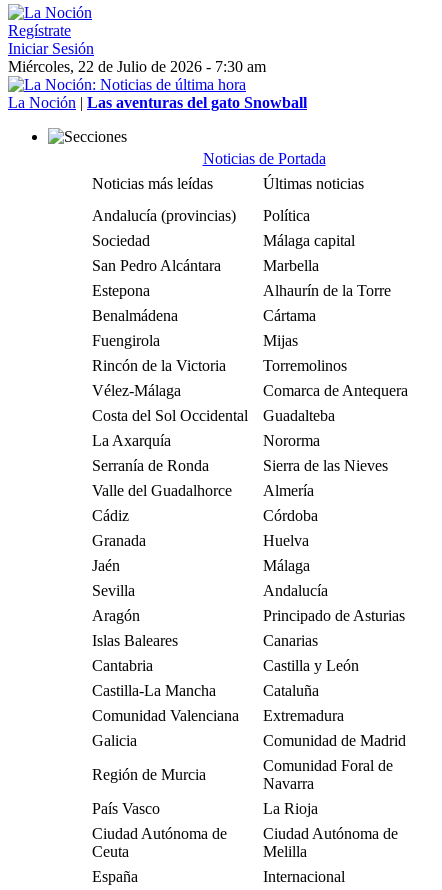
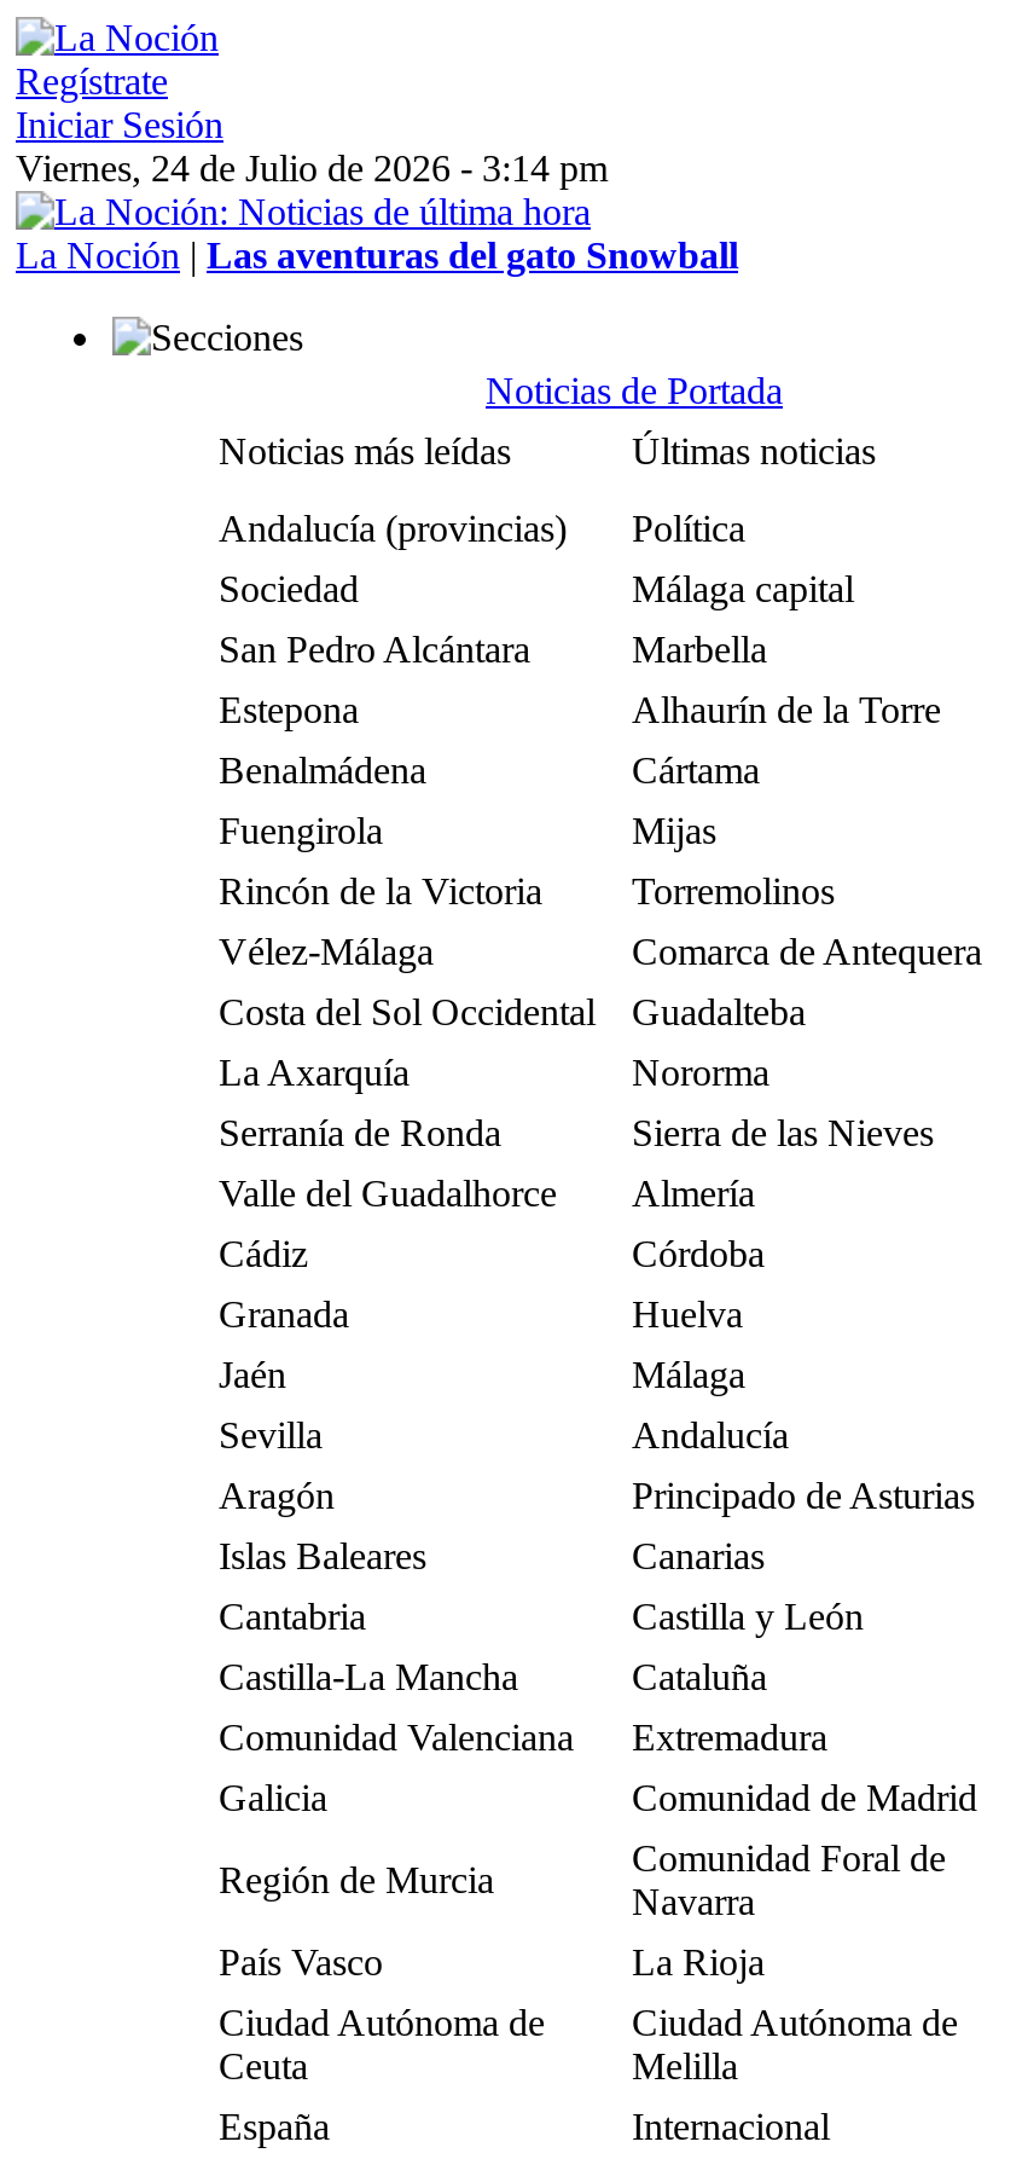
- Miércoles, 22 de Julio de 2026 - 7:30 am
+ Viernes, 24 de Julio de 2026 - 3:14 pm
